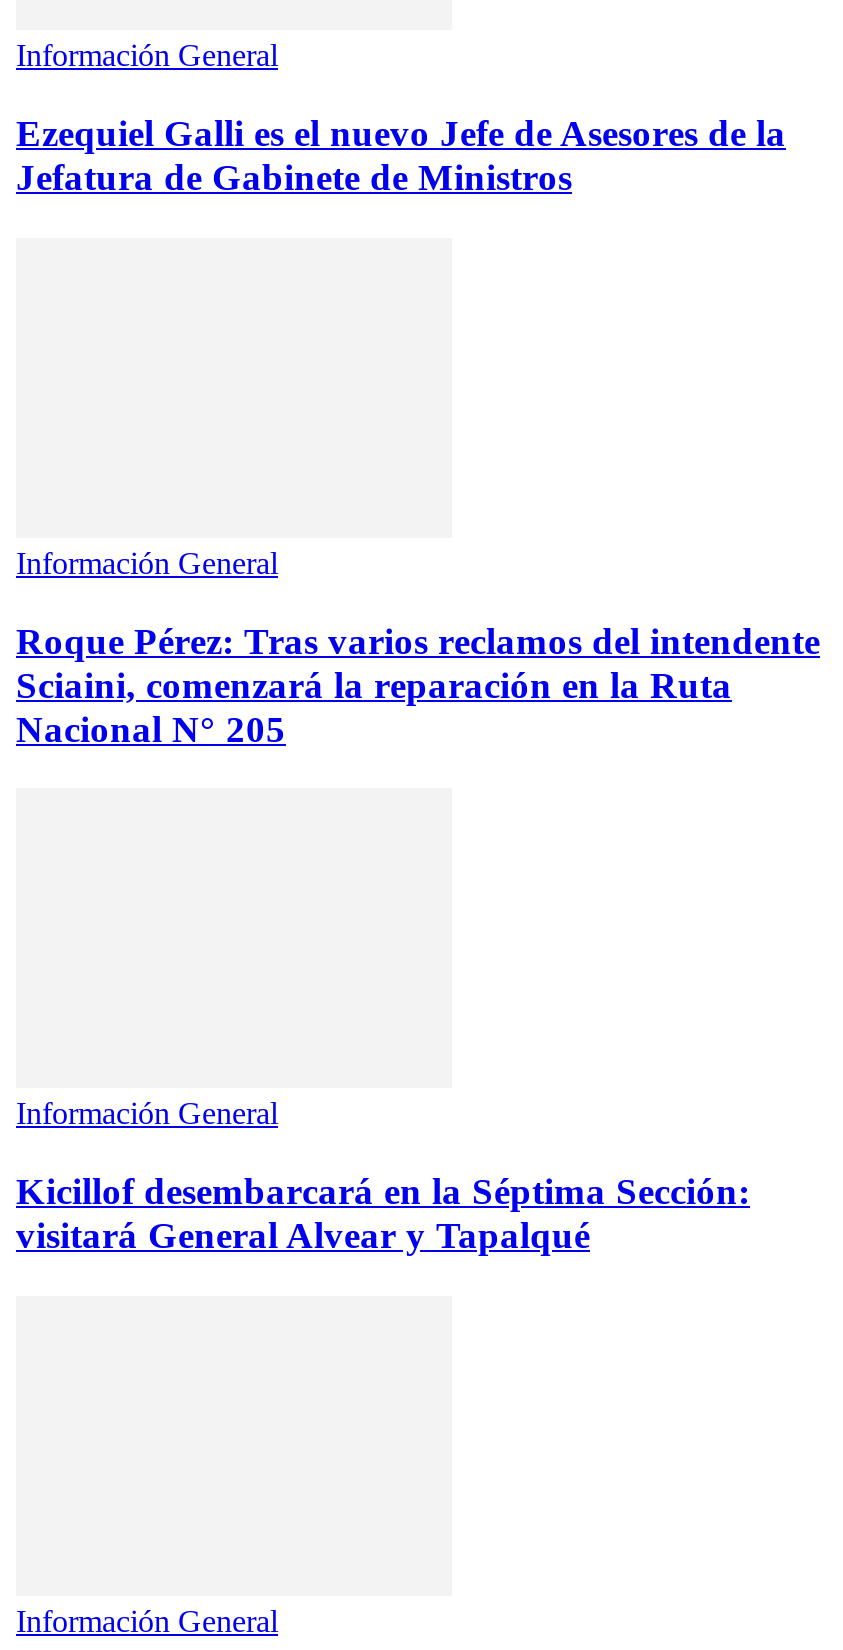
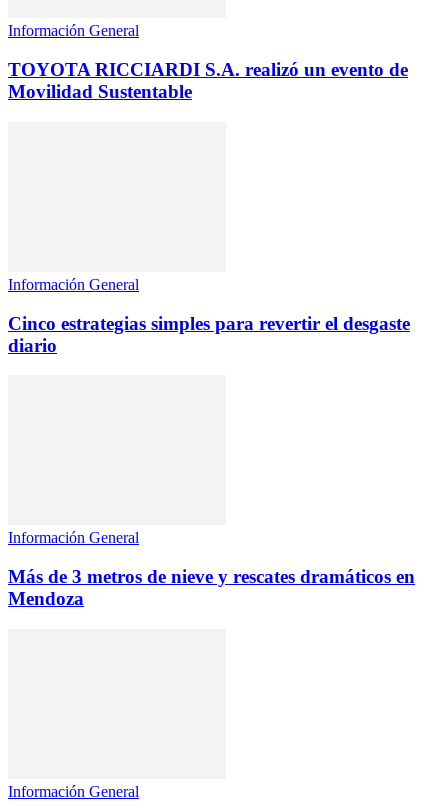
- Ezequiel Galli es el nuevo Jefe de Asesores de la
- Jefatura de Gabinete de Ministros
+ TOYOTA RICCIARDI S.A. realizó un evento de
+ Movilidad Sustentable

- Roque Pérez: Tras varios reclamos del intendente
- Sciaini, comenzará la reparación en la Ruta
- Nacional N° 205
+ Cinco estrategias simples para revertir el desgaste
+ diario

- Kicillof desembarcará en la Séptima Sección:
- visitará General Alvear y Tapalqué
+ Más de 3 metros de nieve y rescates dramáticos en
+ Mendoza
